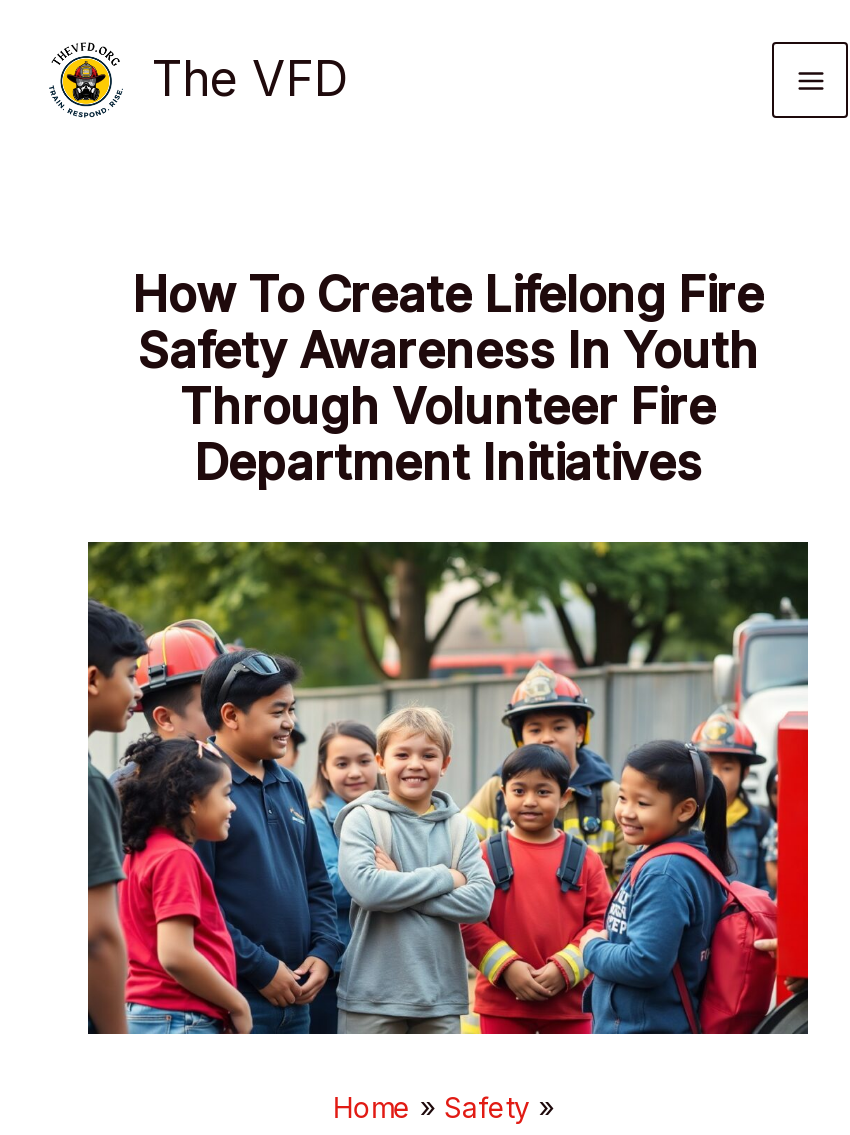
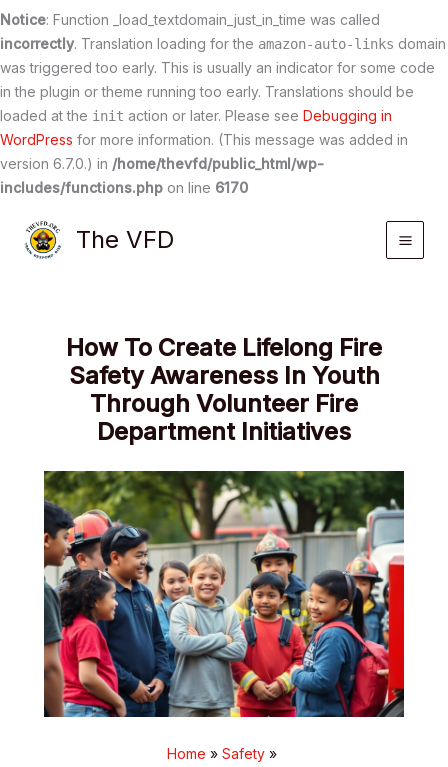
+ Notice: Function _load_textdomain_just_in_time was called
+ incorrectly. Translation loading for the amazon-auto-links domain
+ was triggered too early. This is usually an indicator for some code
+ in the plugin or theme running too early. Translations should be
+ loaded at the init action or later. Please see Debugging in
+ WordPress for more information. (This message was added in
+ version 6.7.0.) in /home/thevfd/public_html/wp-
+ includes/functions.php on line 6170
